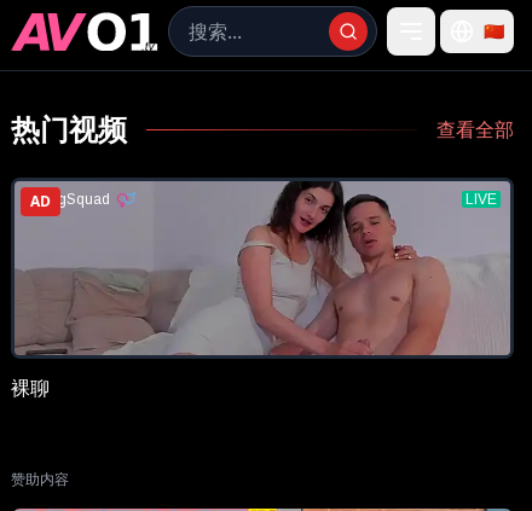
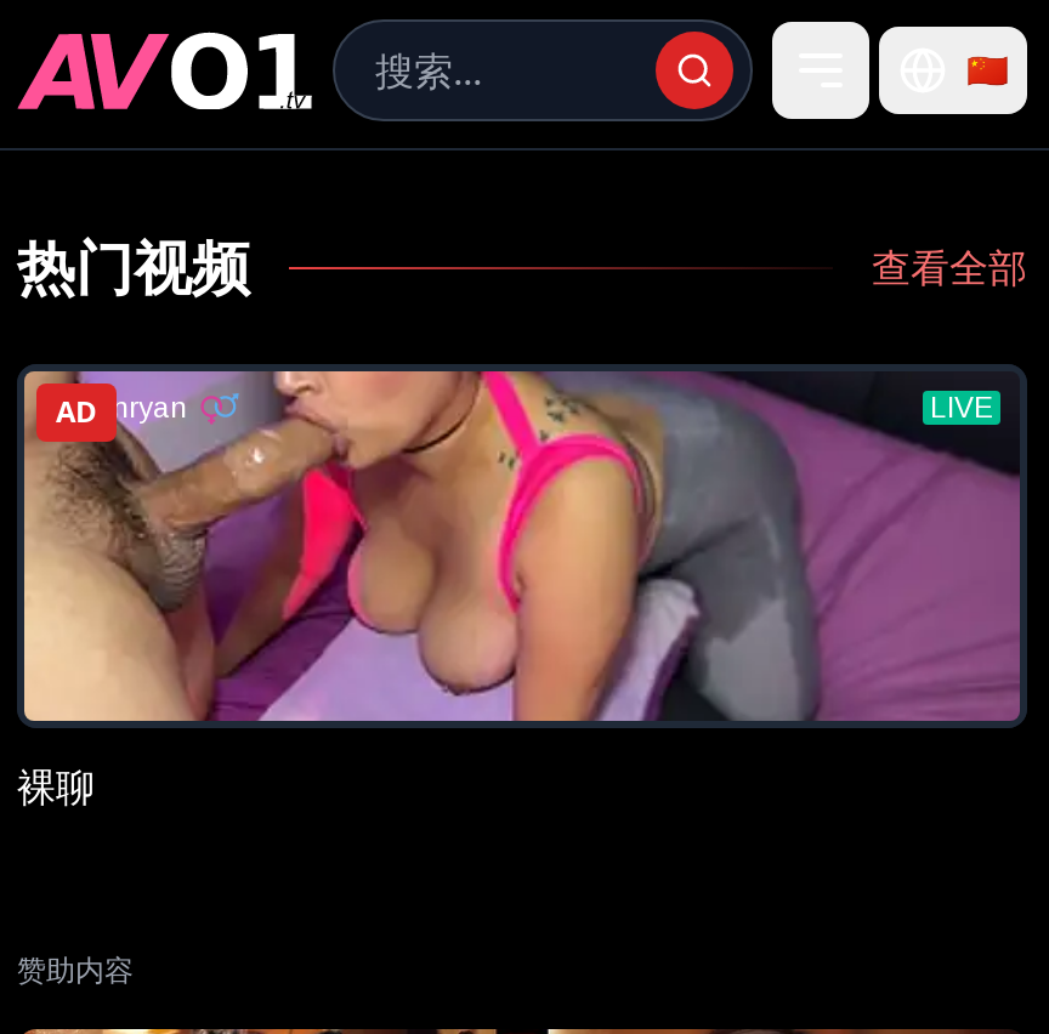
- [image]
+ [image]
